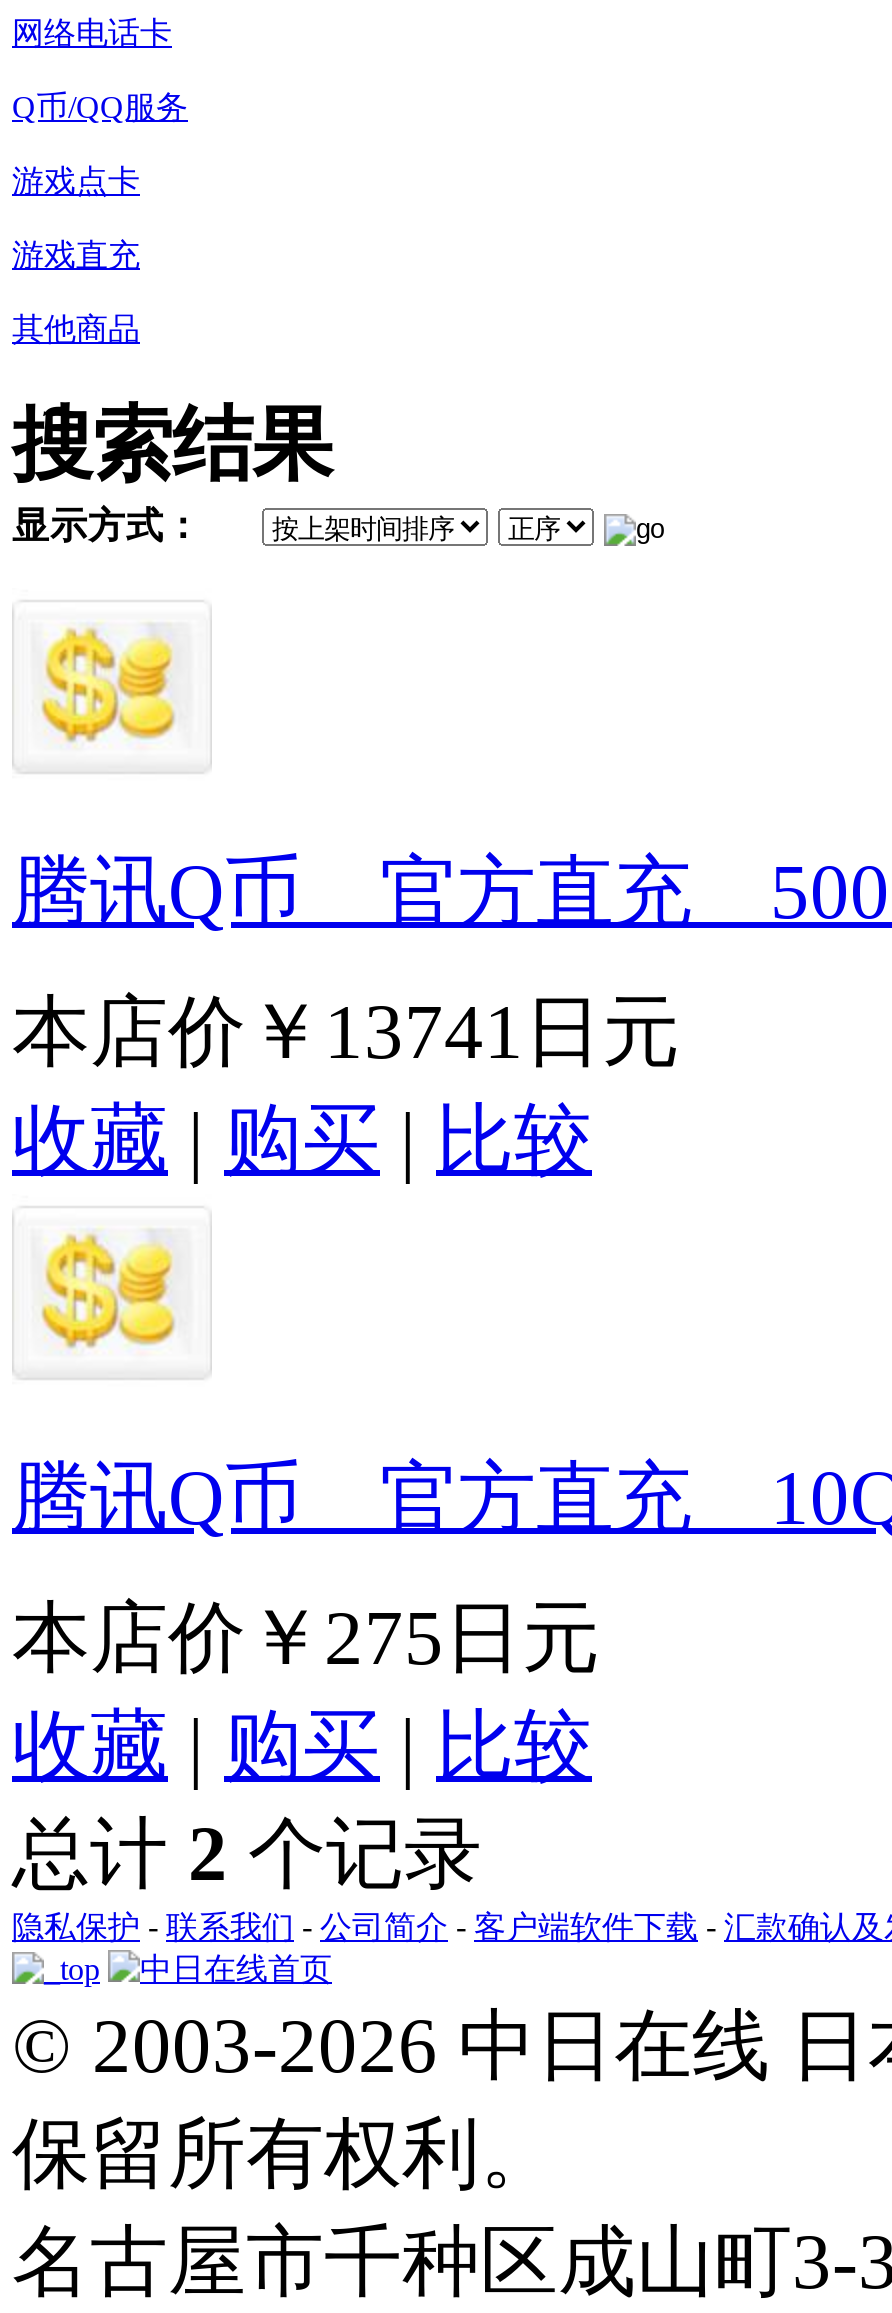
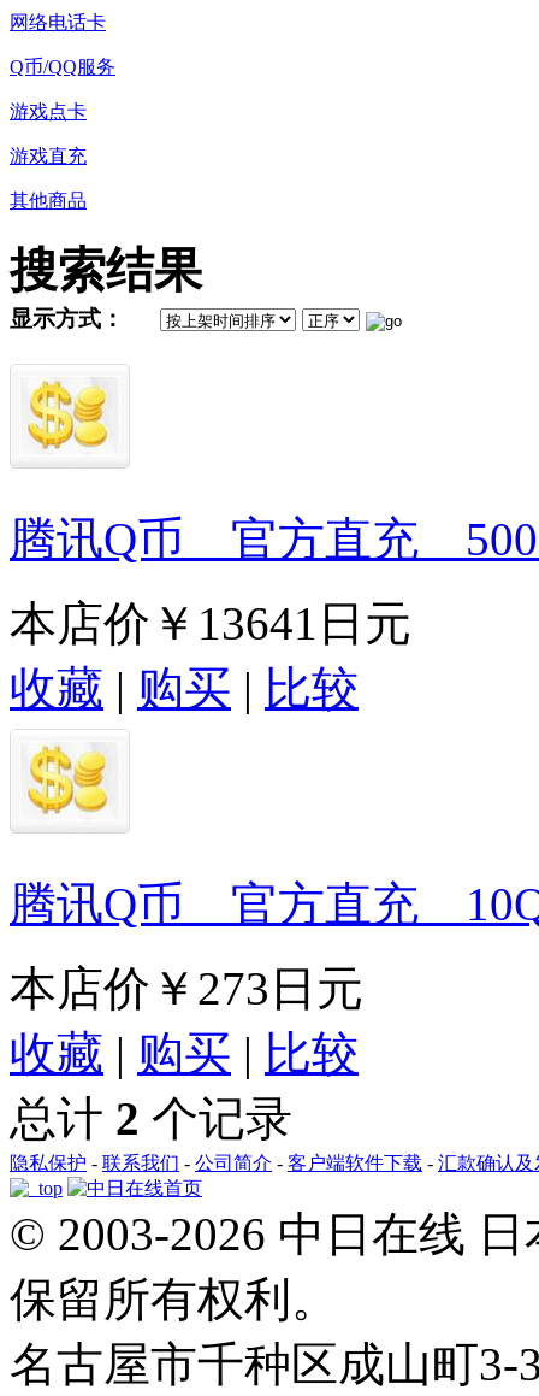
- 本店价￥13741日元
+ 本店价￥13641日元

- 本店价￥275日元
+ 本店价￥273日元
